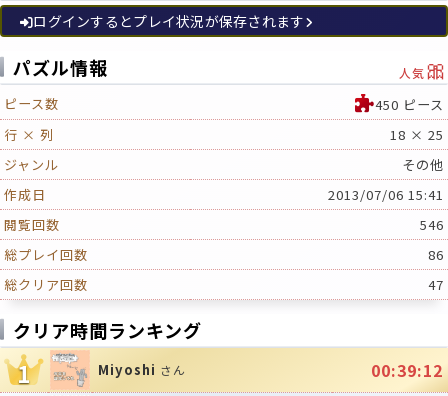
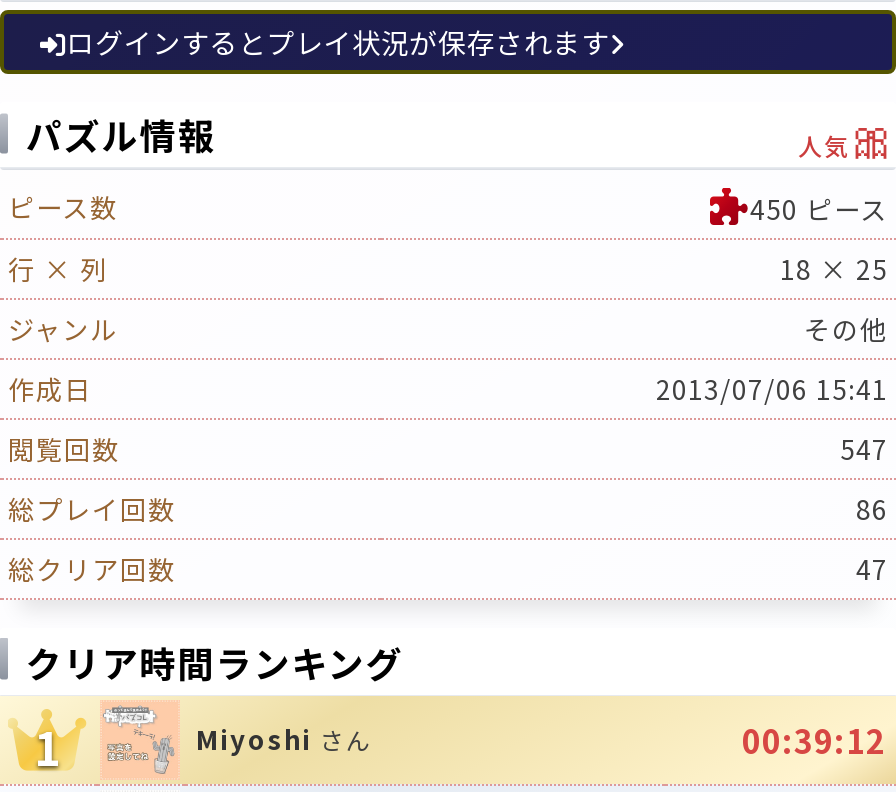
- 546
+ 547
